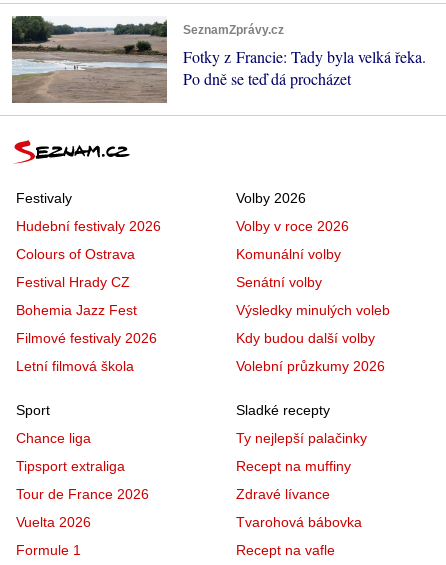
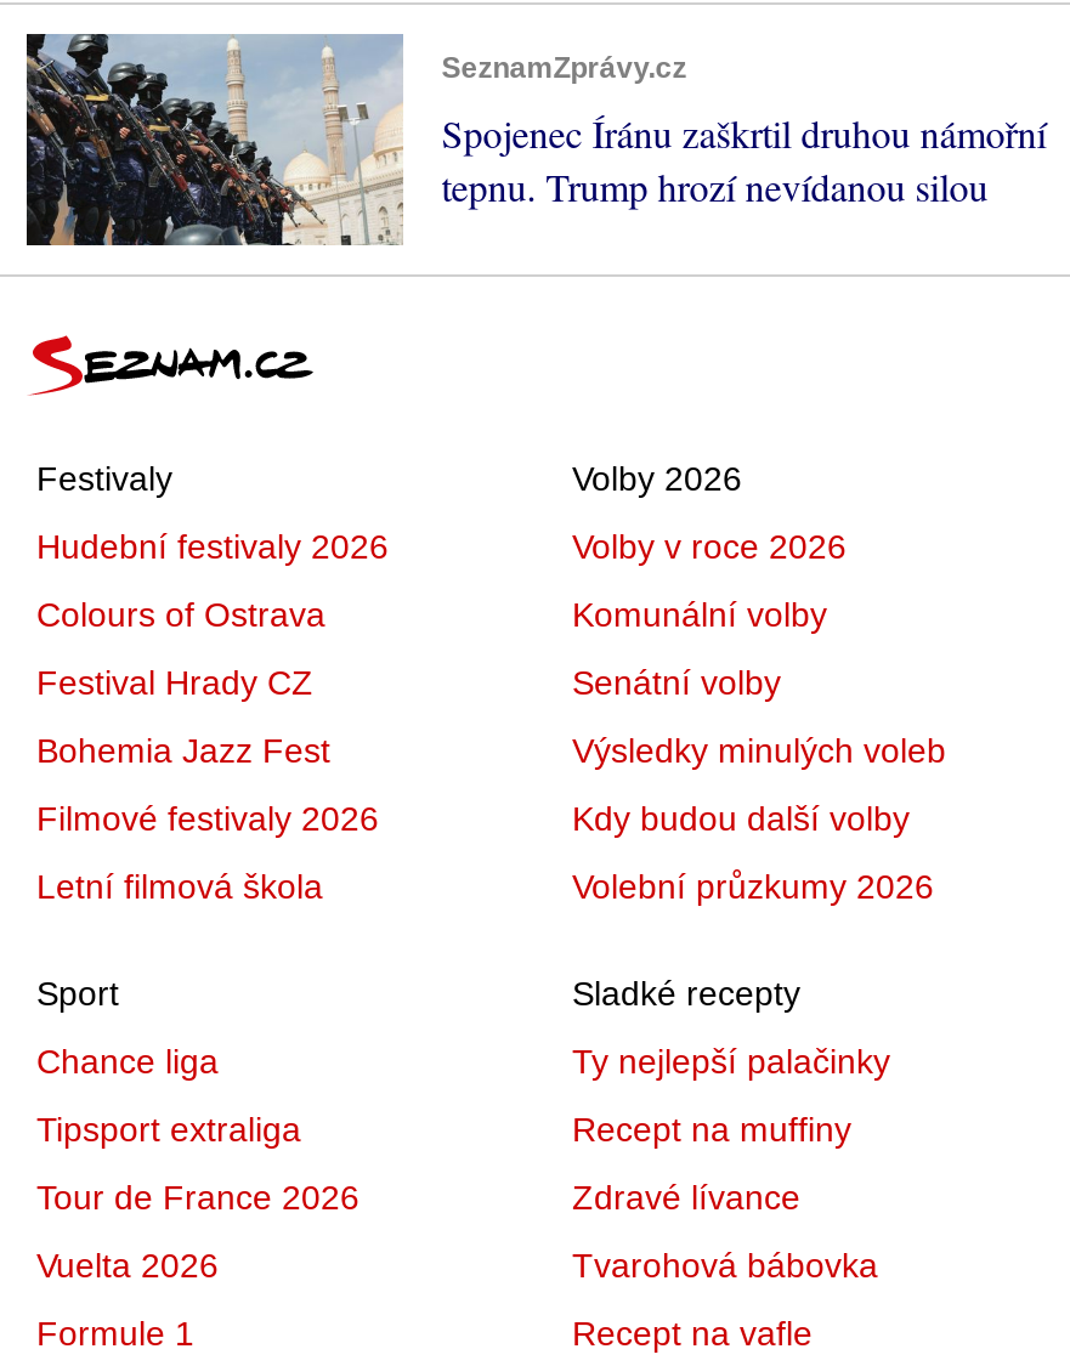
- [image]
- Fotky z Francie: Tady byla velká řeka.
- Po dně se teď dá procházet
+ [image]
+ Spojenec Íránu zaškrtil druhou námořní
+ tepnu. Trump hrozí nevídanou silou
